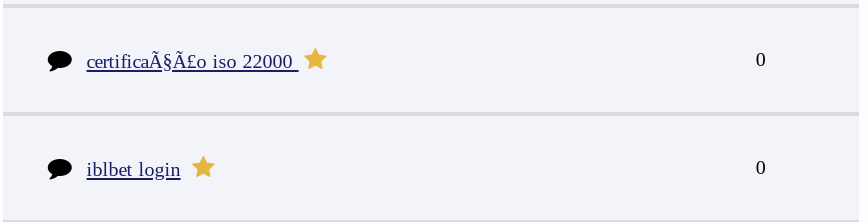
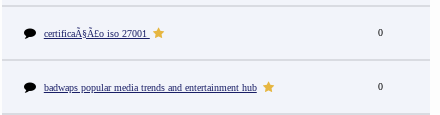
- certificaÃ§Ã£o iso 22000
+ certificaÃ§Ã£o iso 27001

- iblbet login
+ badwaps popular media trends and entertainment hub
